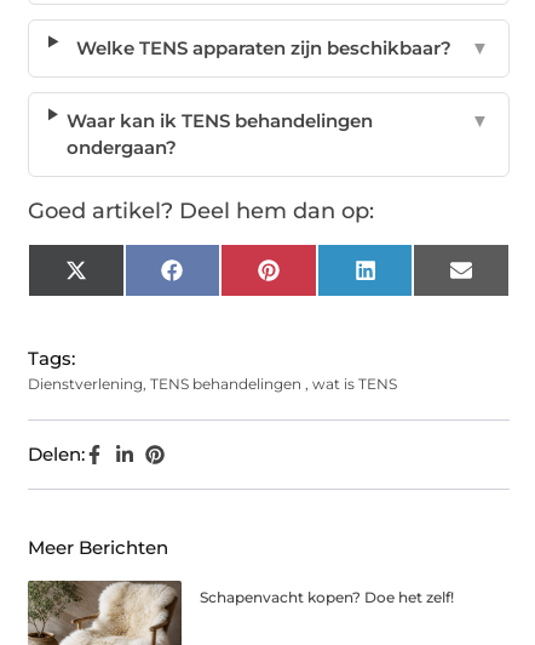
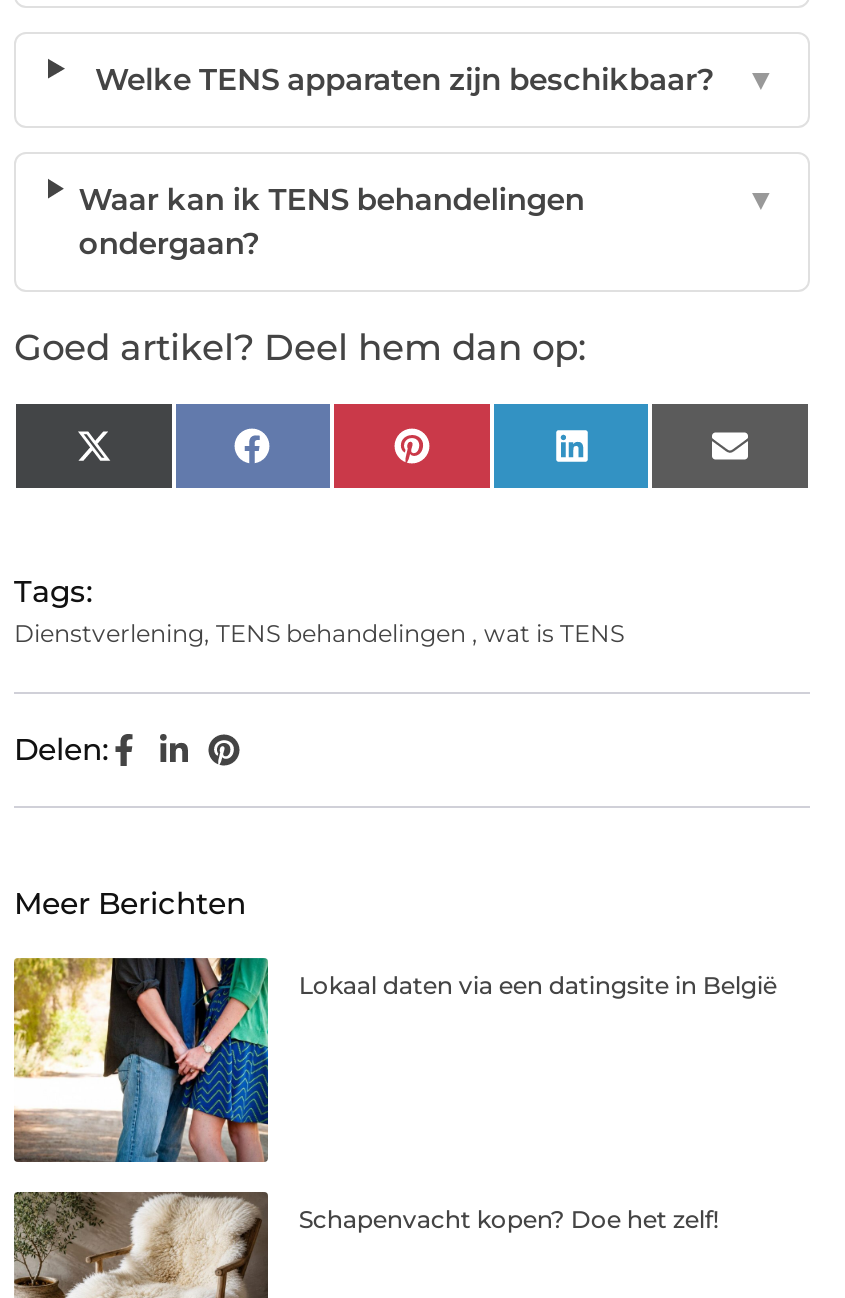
+ [image]
+ Lokaal daten via een datingsite in België
